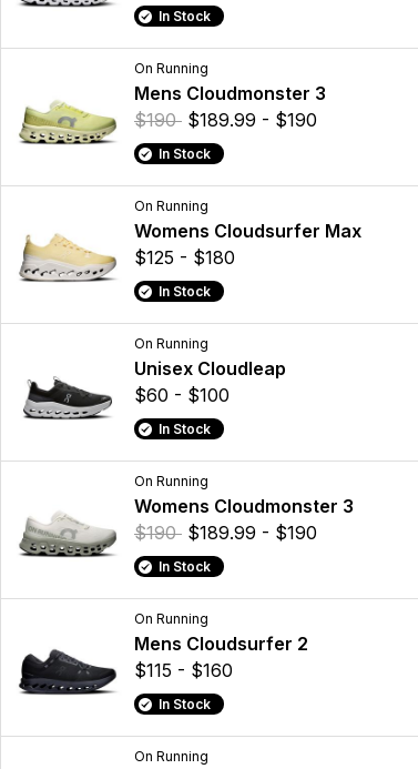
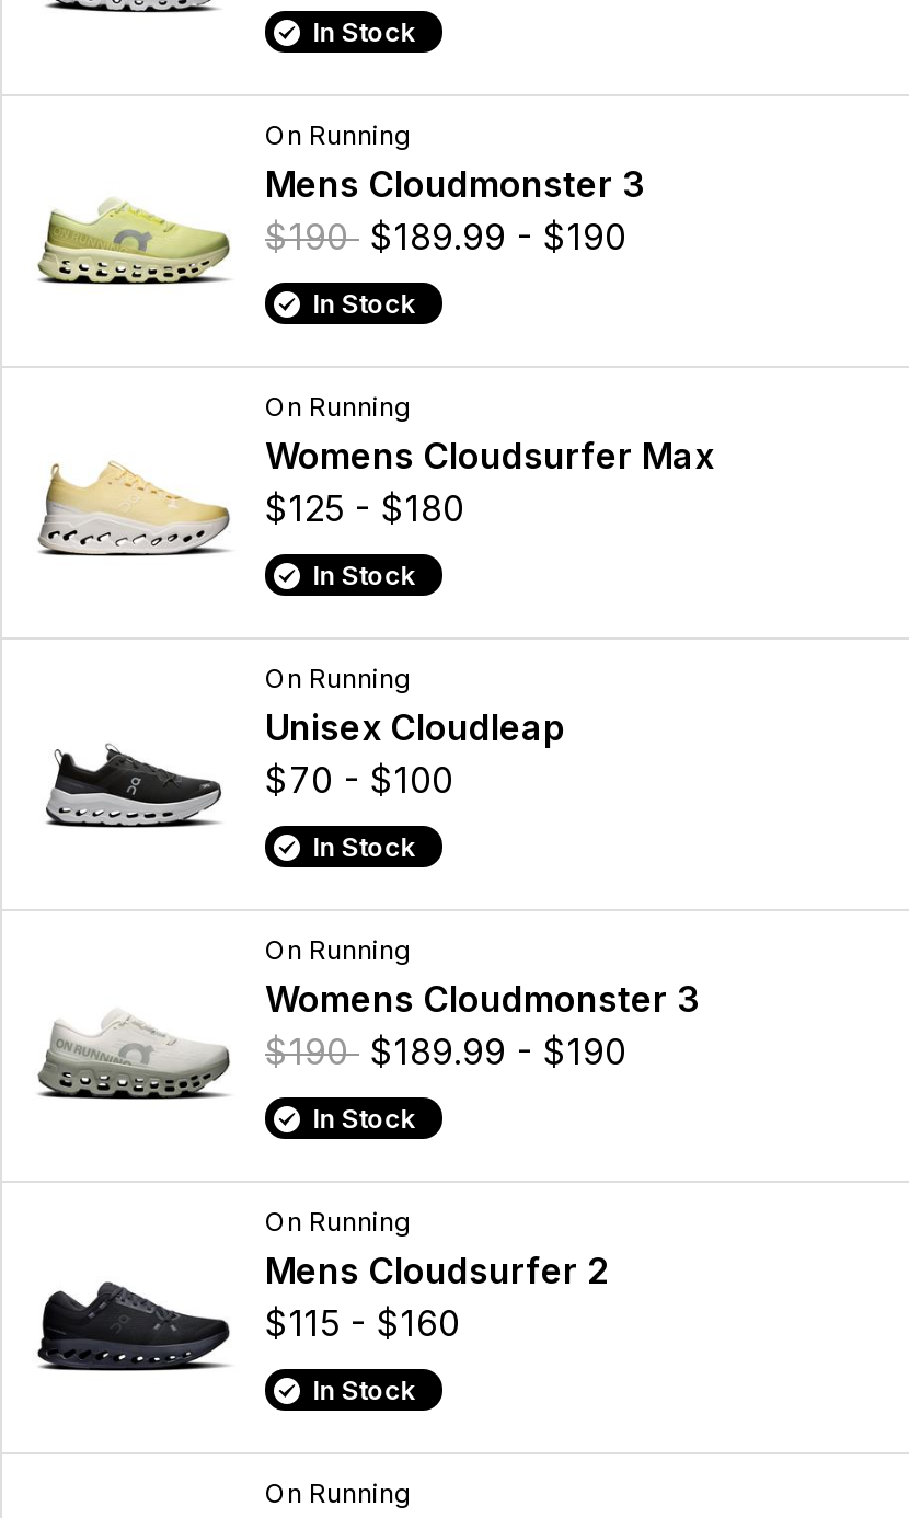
- $60 - $100
+ $70 - $100
